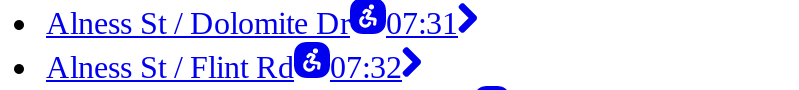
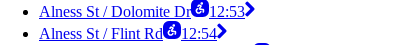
- Alness St / Dolomite Dr 07:31
+ Alness St / Dolomite Dr 12:53

- Alness St / Flint Rd 07:32
+ Alness St / Flint Rd 12:54
